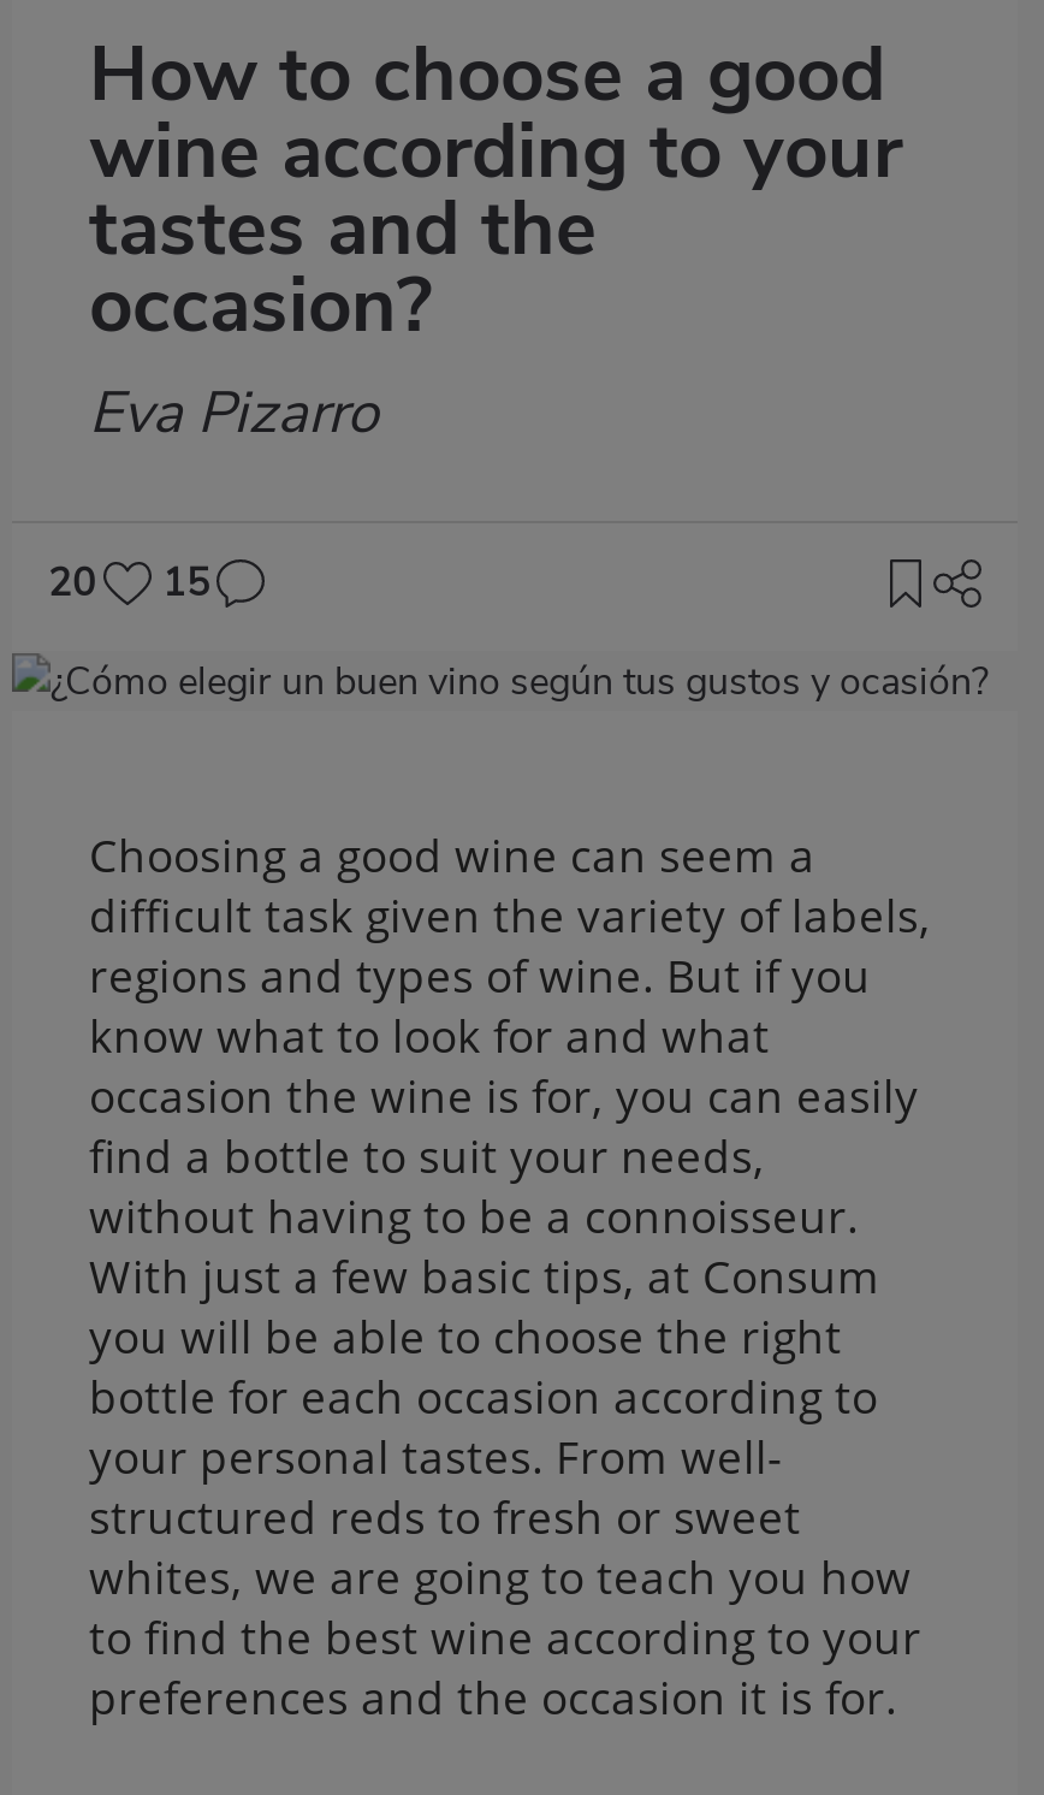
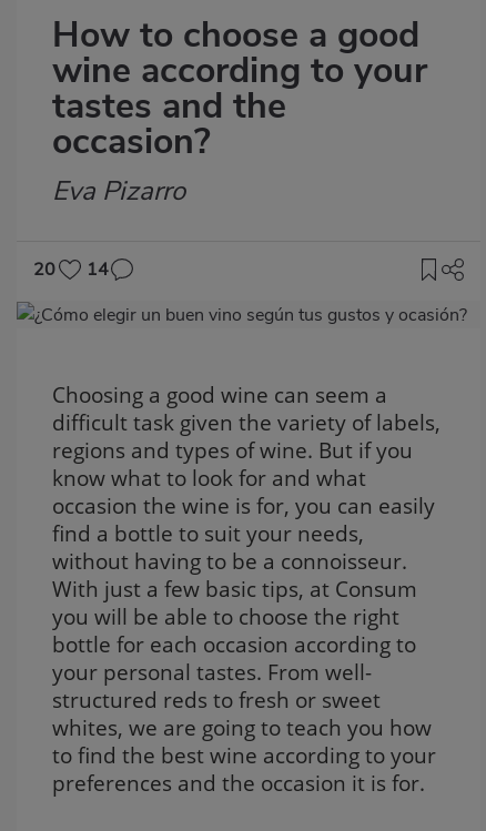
- 20 15
+ 20 14
